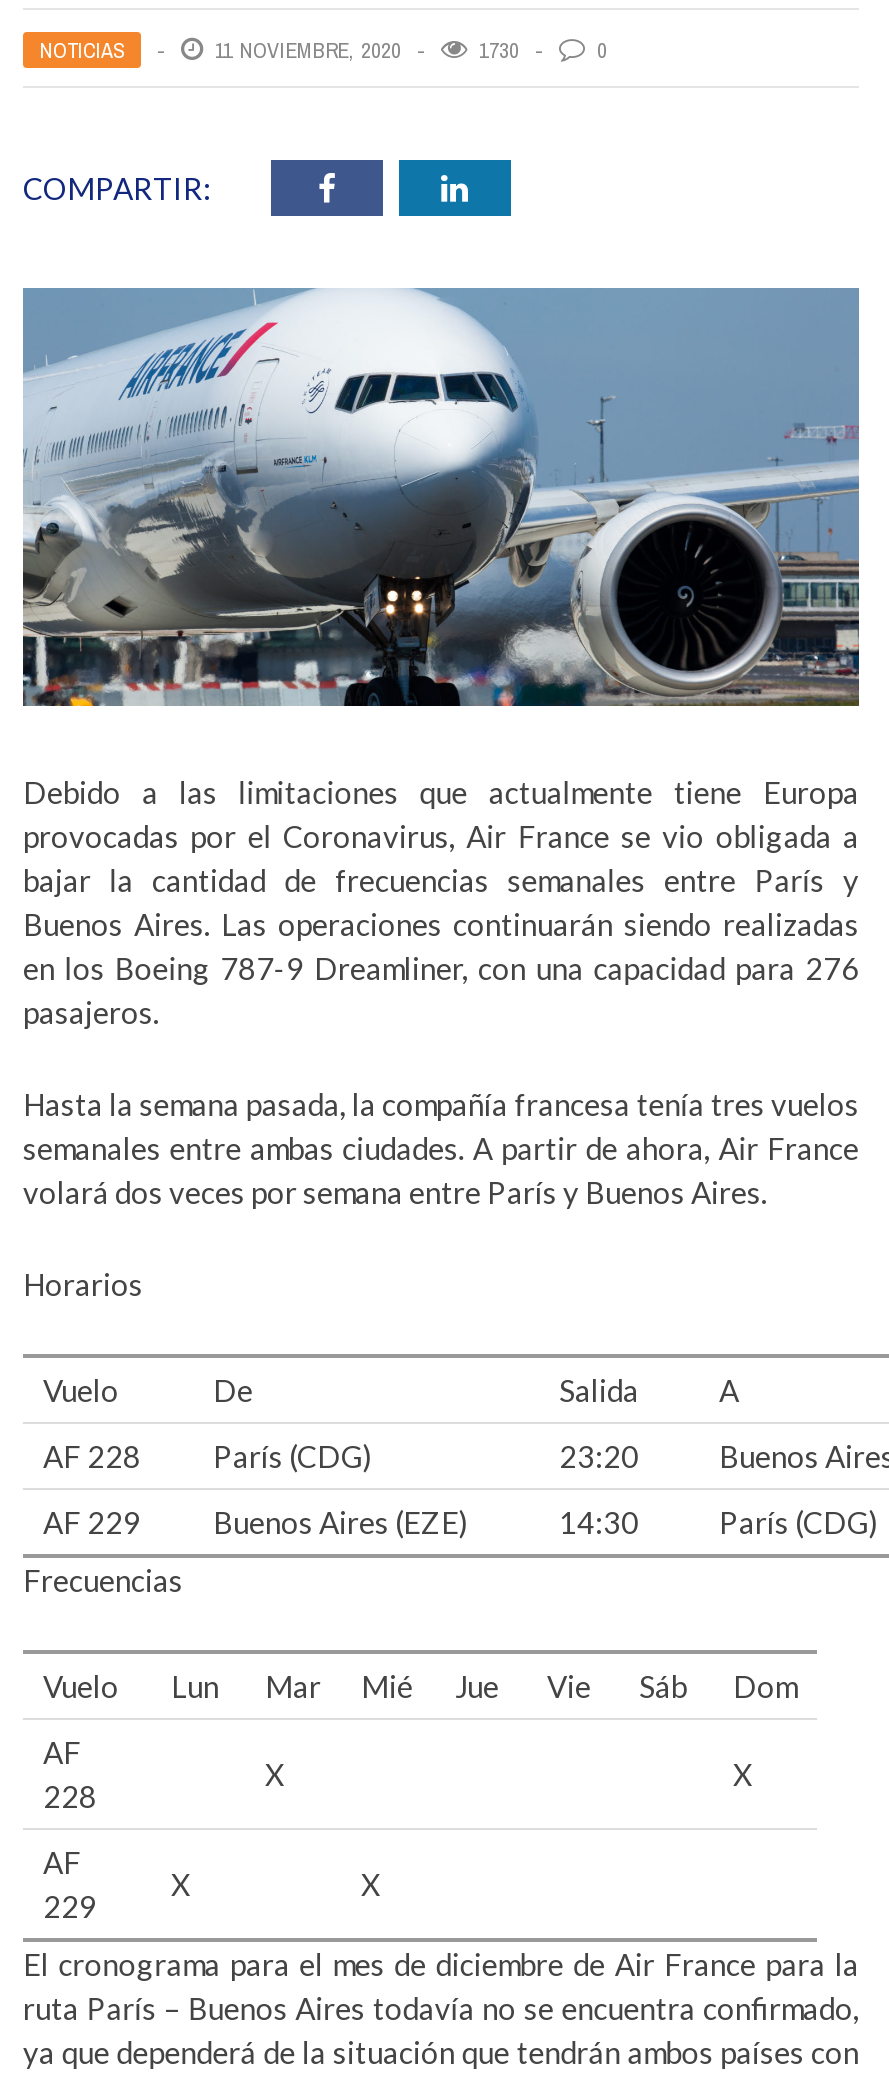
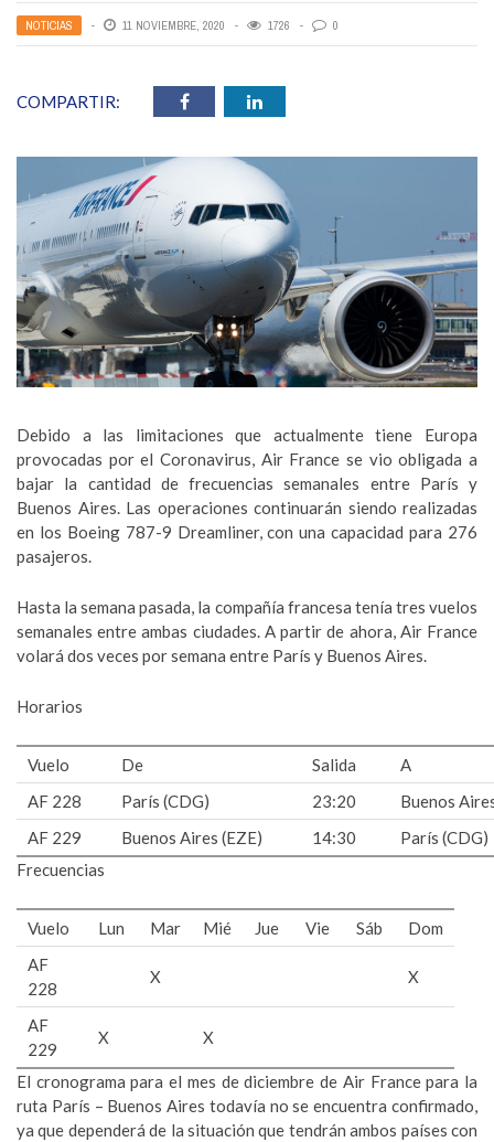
- 1730
+ 1726
